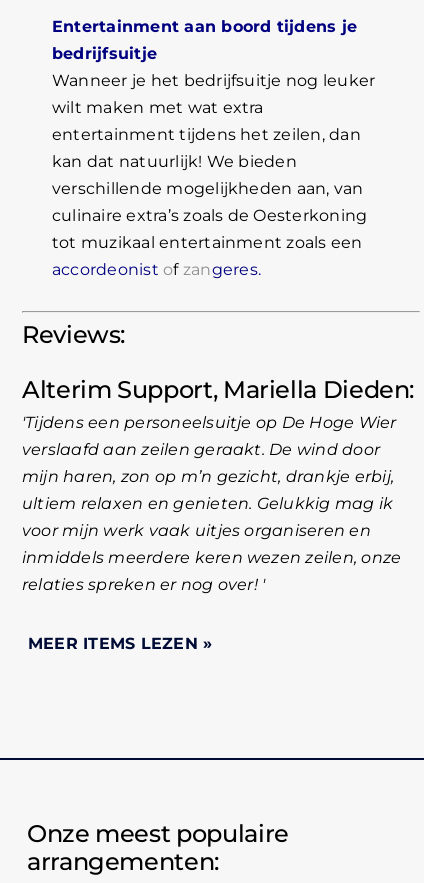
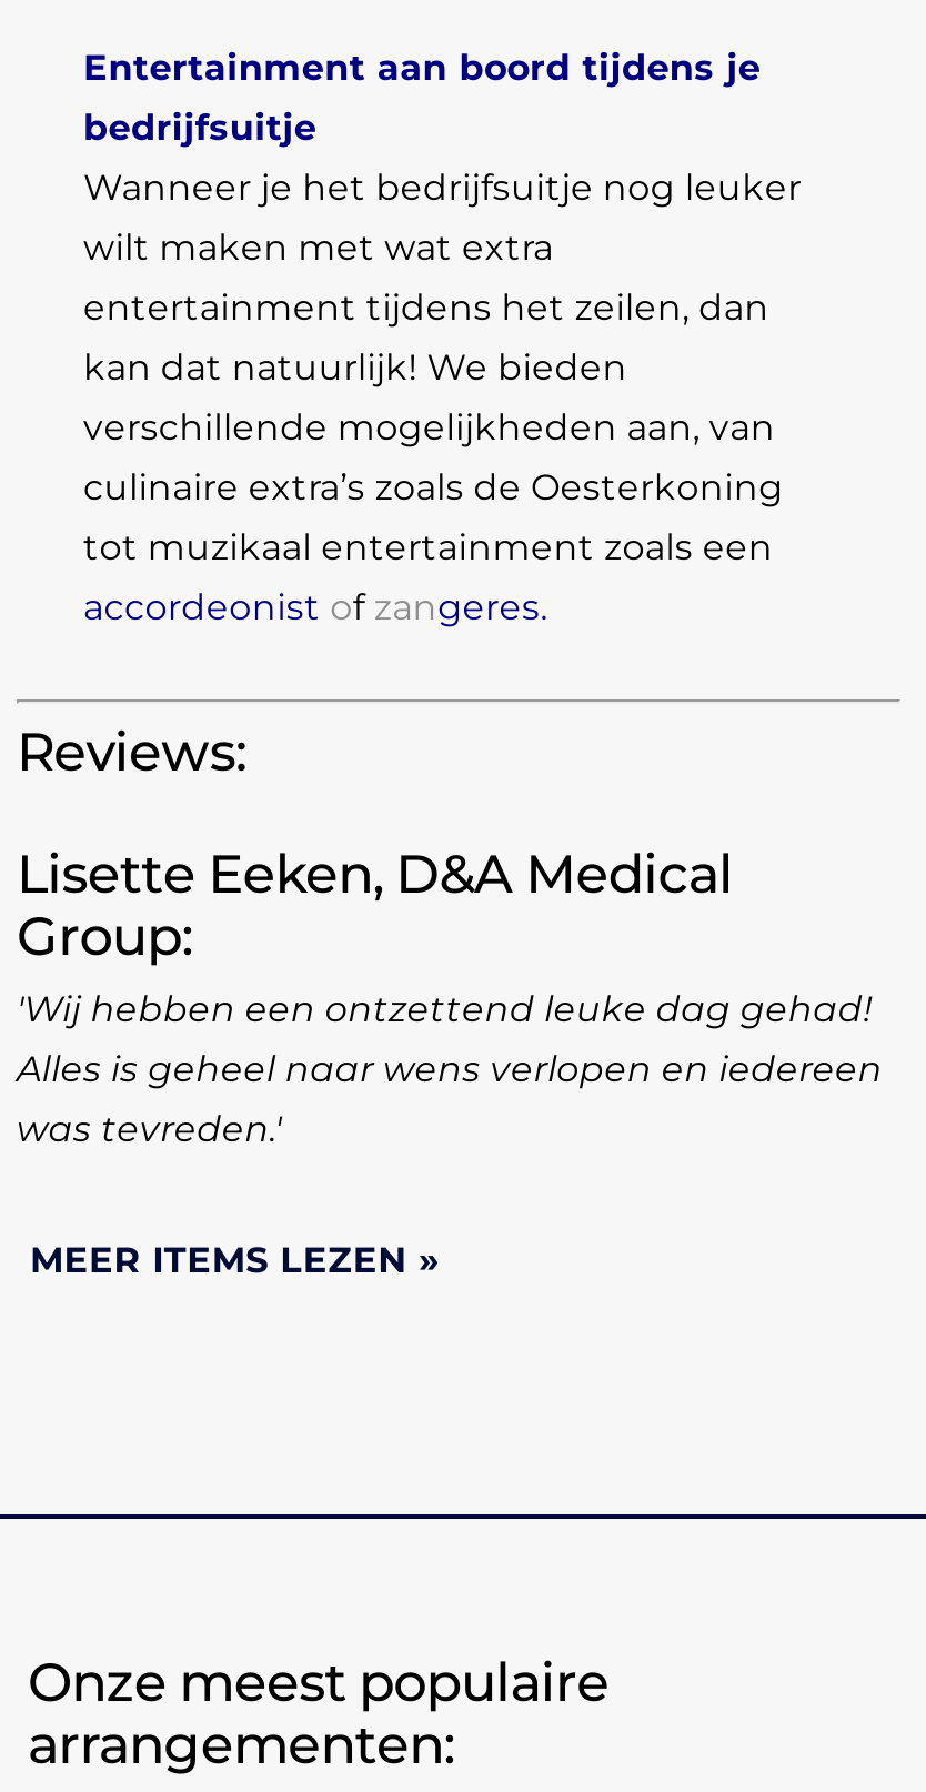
- Alterim Support, Mariella Dieden
- Tijdens een personeelsuitje op De Hoge Wier
- verslaafd aan zeilen geraakt. De wind door
- mijn haren, zon op m’n gezicht, drankje erbij,
- ultiem relaxen en genieten. Gelukkig mag ik
- voor mijn werk vaak uitjes organiseren en
- inmiddels meerdere keren wezen zeilen, onze
- relaties spreken er nog over!
+ Lisette Eeken, D&A Medical
+ Group
+ Wij hebben een ontzettend leuke dag gehad!
+ Alles is geheel naar wens verlopen en iedereen
+ was tevreden.
